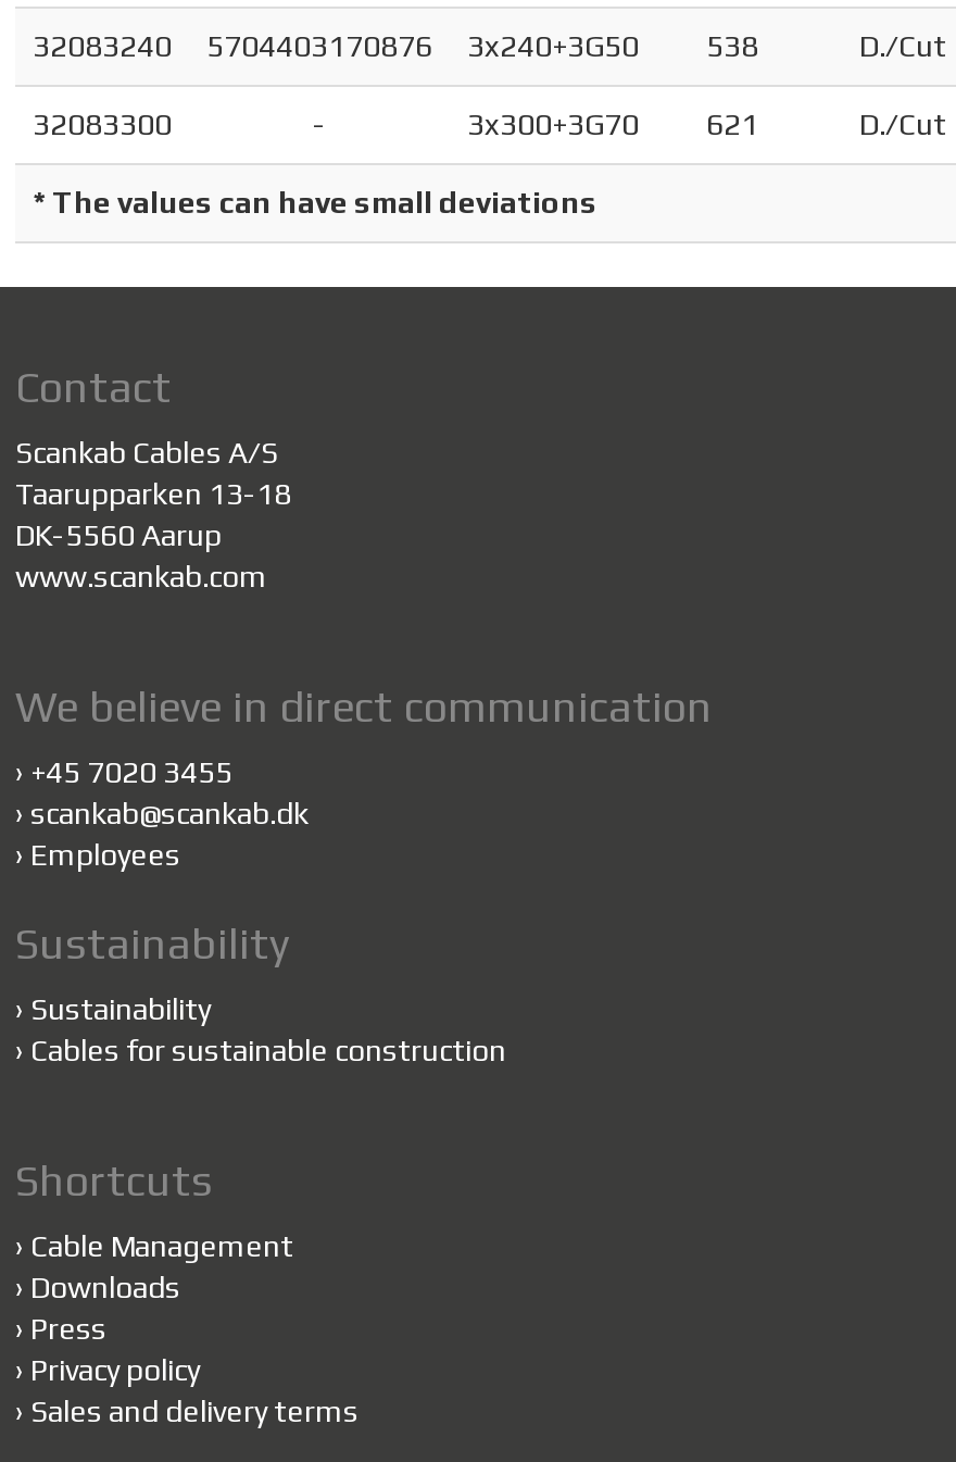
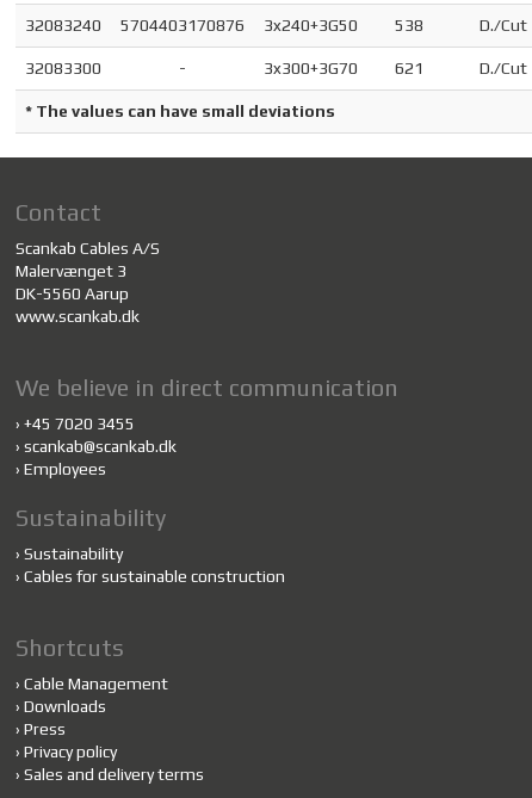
- Taarupparken 13-18
+ Malervænget 3

- www.scankab.com
+ www.scankab.dk
